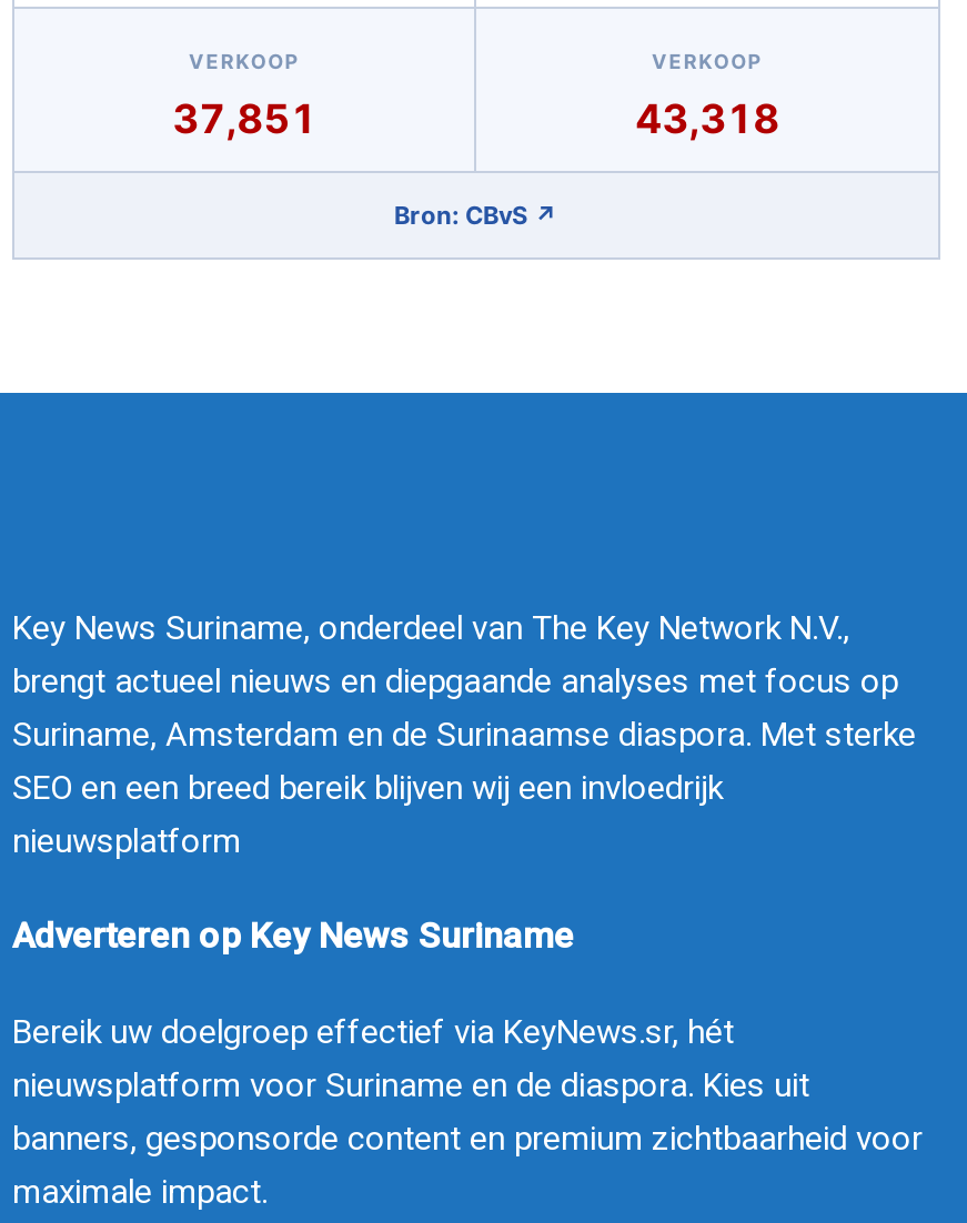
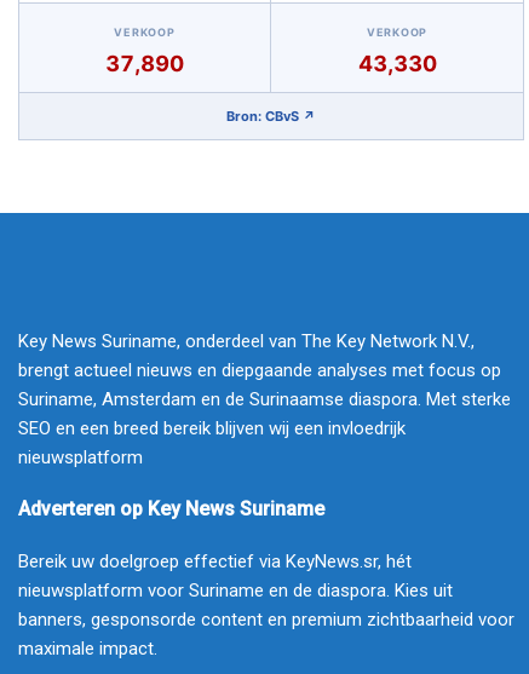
- 37,851
+ 37,890

- 43,318
+ 43,330
